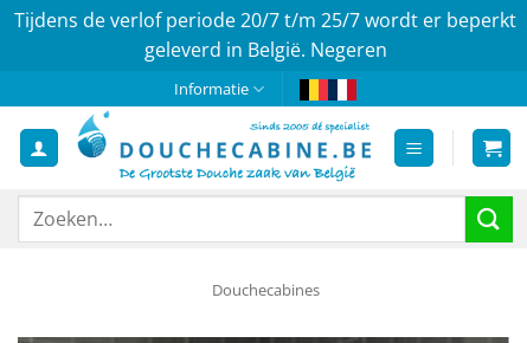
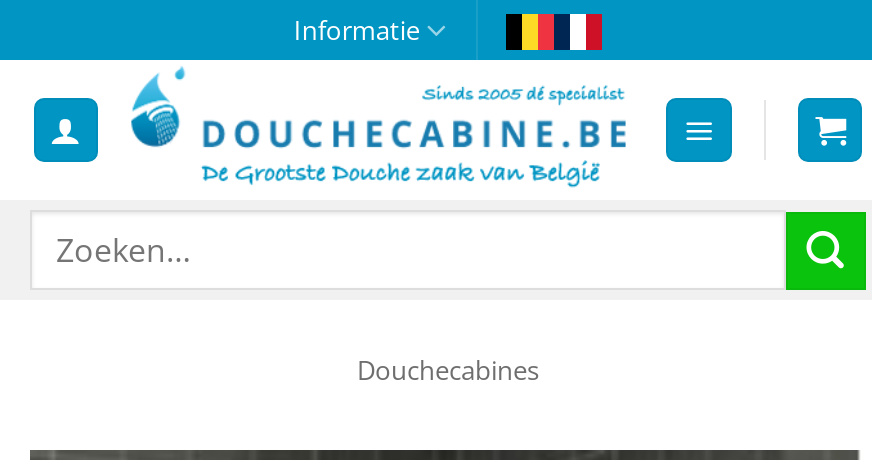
- Tijdens de verlof periode 20/7 t/m 25/7 wordt er beperkt
- geleverd in België. Negeren
